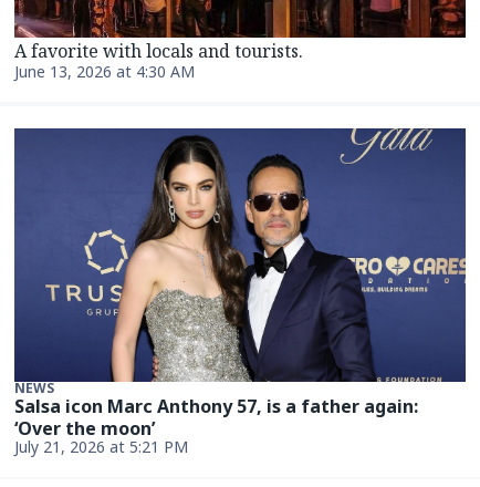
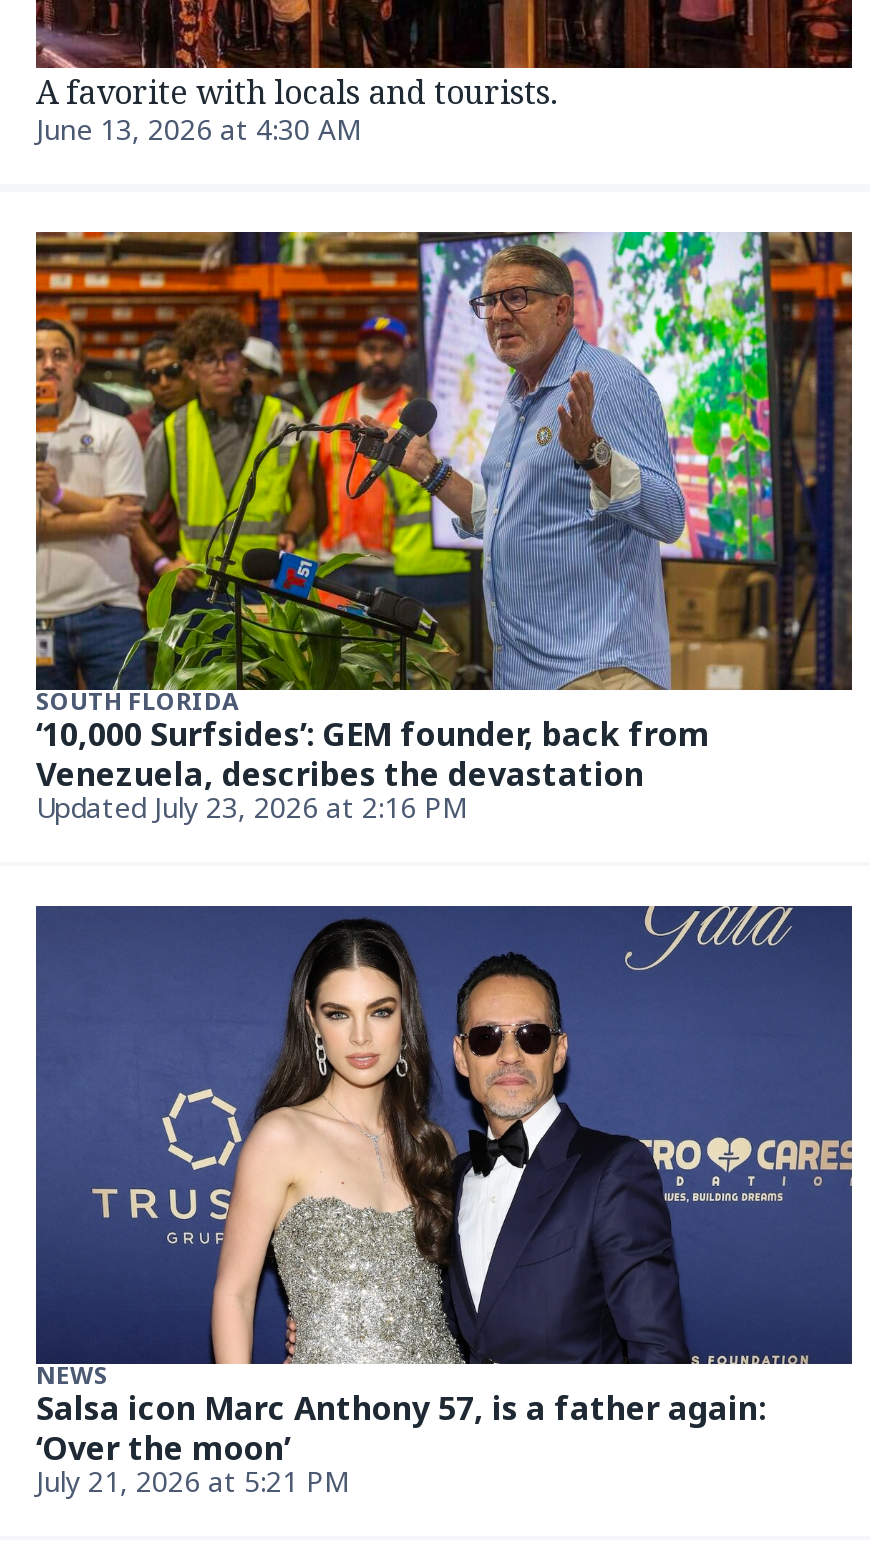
+ [image]
+ SOUTH FLORIDA
+ ‘10,000 Surfsides’: GEM founder, back from
+ Venezuela, describes the devastation
+ Updated July 23, 2026 at 2:16 PM
